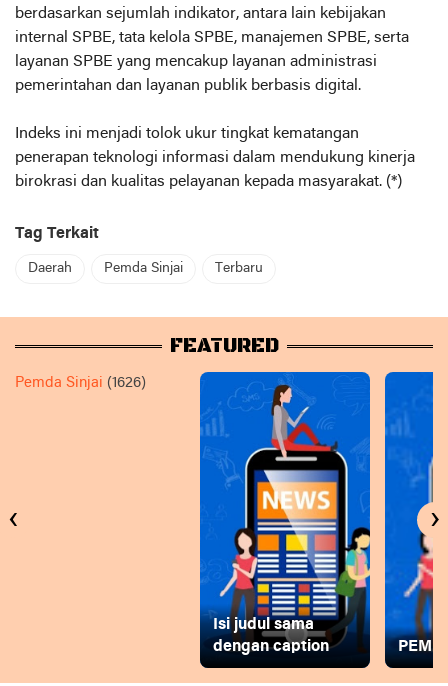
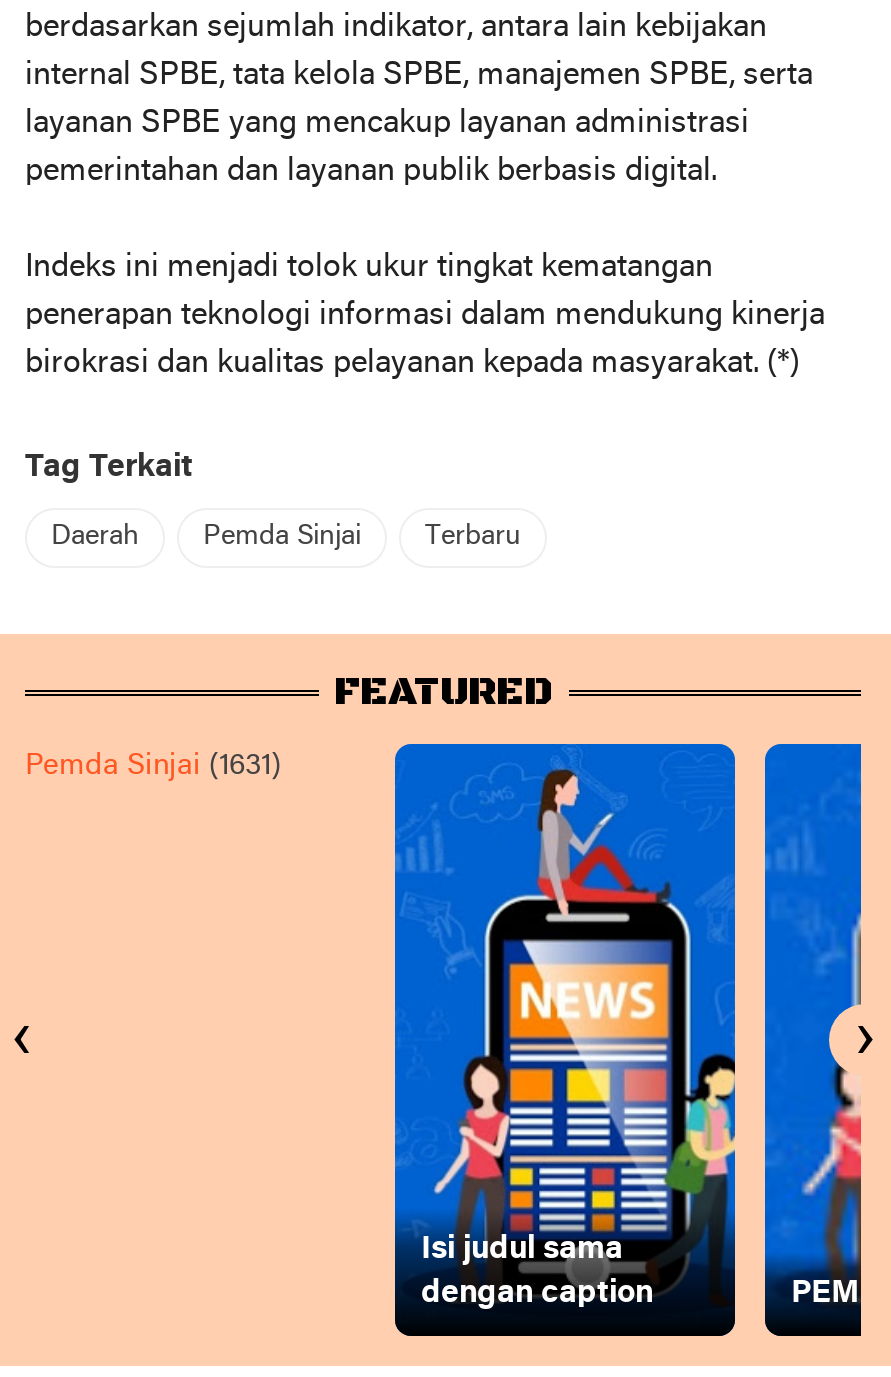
- Pemda Sinjai (1626)
+ Pemda Sinjai (1631)
